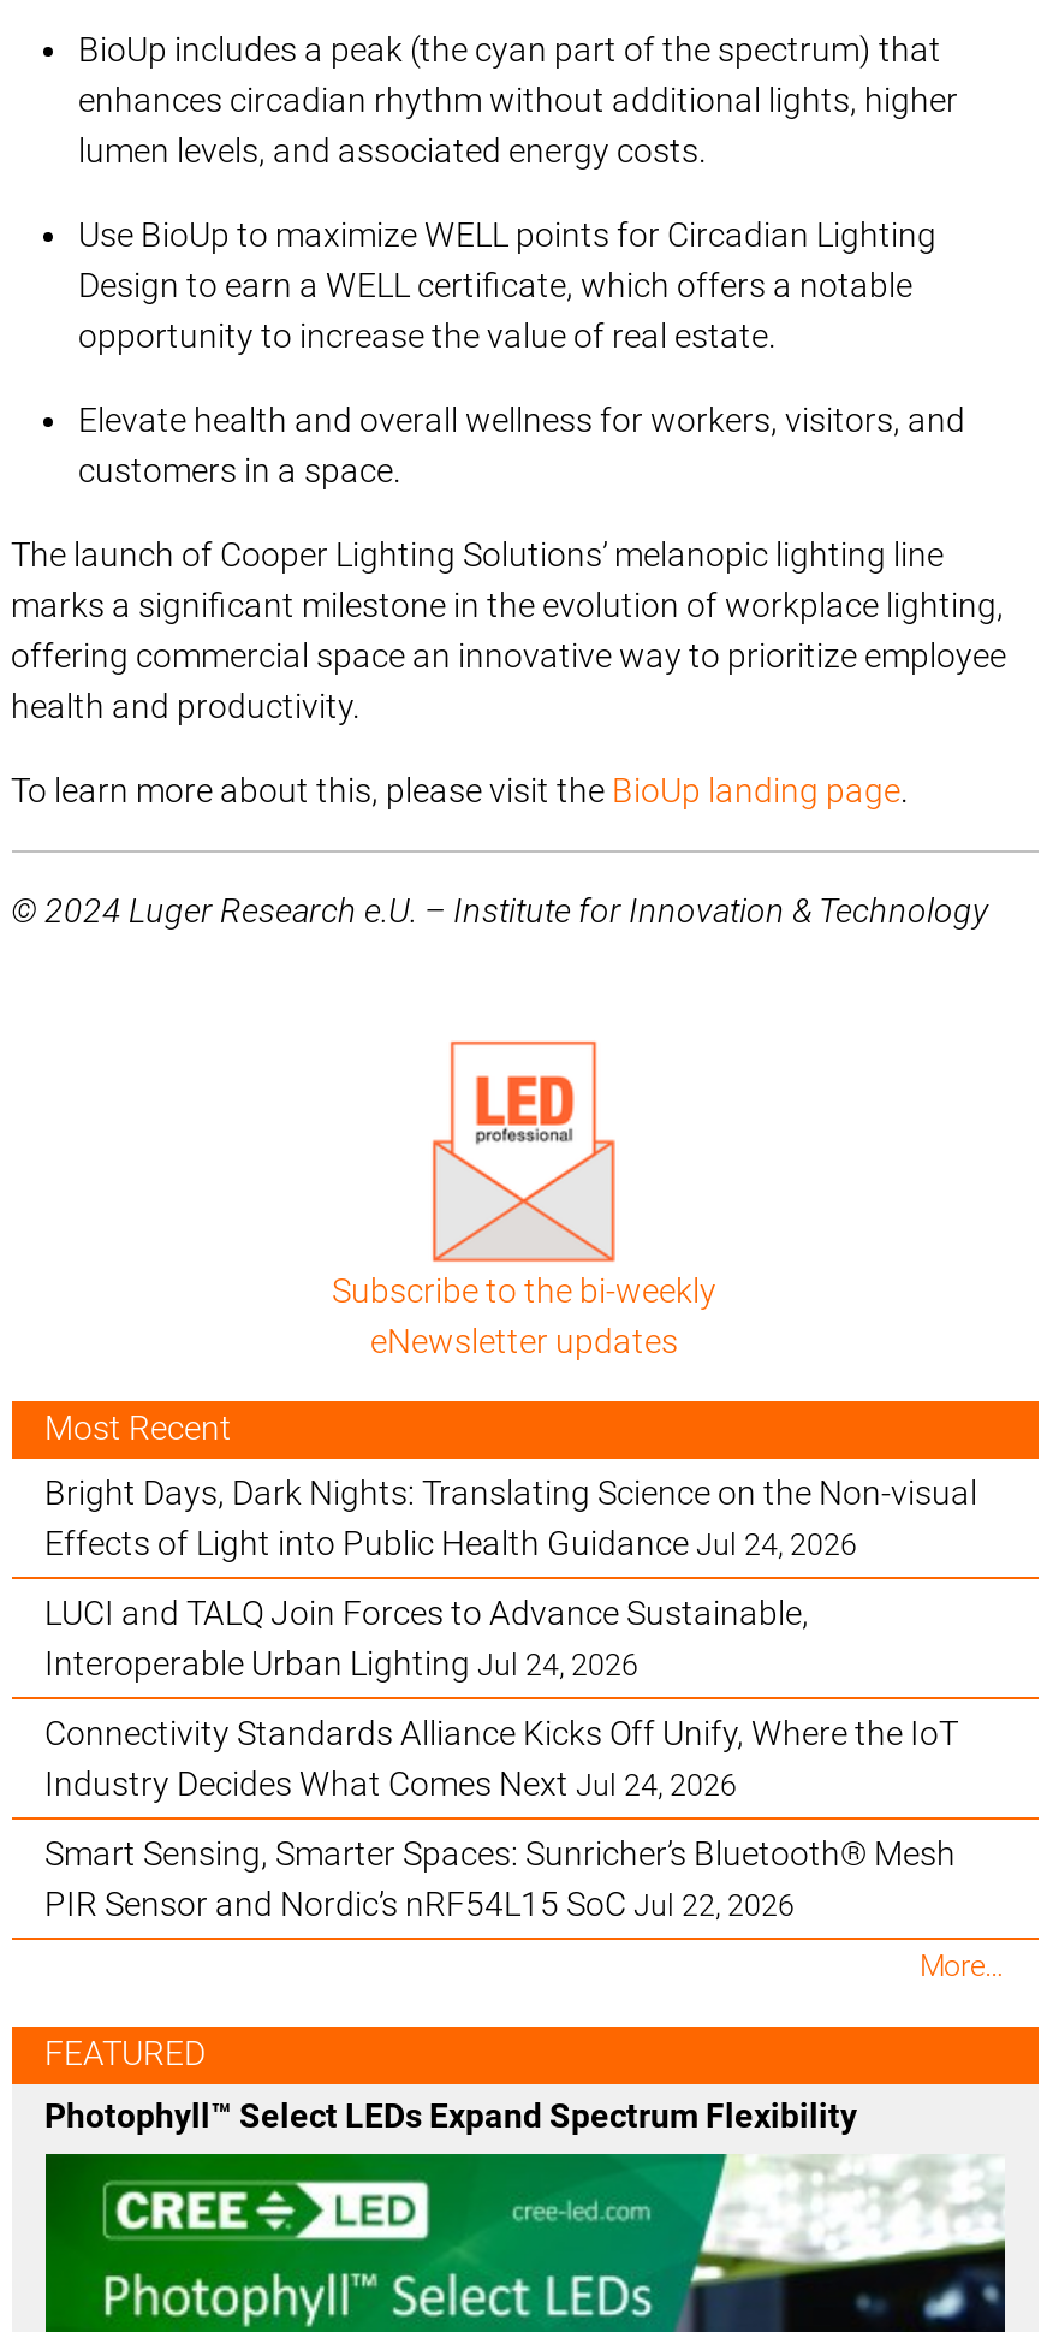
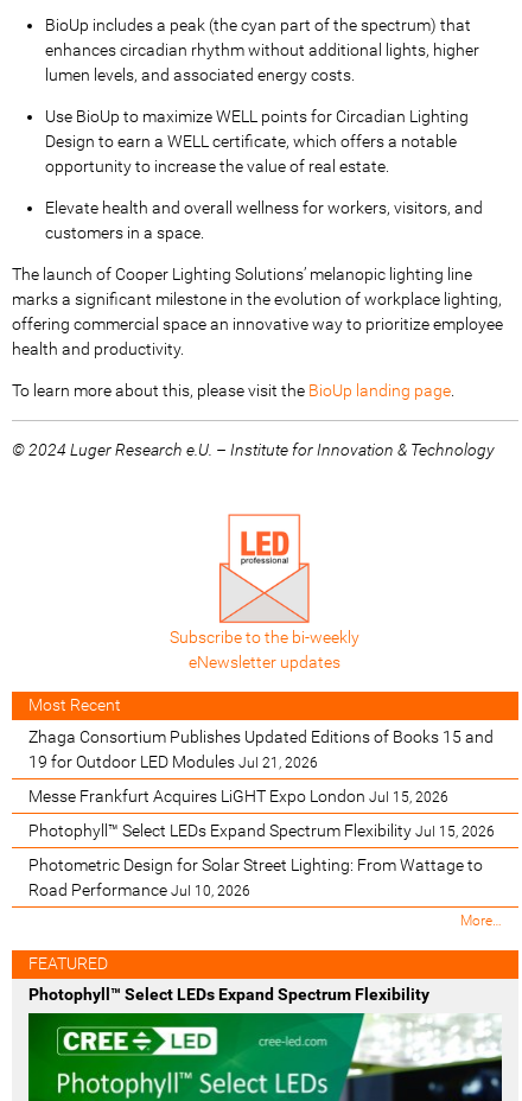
- Bright Days, Dark Nights: Translating Science on the Non-visual
- Effects of Light into Public Health Guidance Jul 24, 2026
+ Zhaga Consortium Publishes Updated Editions of Books 15 and
+ 19 for Outdoor LED Modules Jul 21, 2026

- LUCI and TALQ Join Forces to Advance Sustainable,
- Interoperable Urban Lighting Jul 24, 2026
+ Messe Frankfurt Acquires LiGHT Expo London Jul 15, 2026

- Connectivity Standards Alliance Kicks Off Unify, Where the IoT
- Industry Decides What Comes Next Jul 24, 2026
+ Photophyll™ Select LEDs Expand Spectrum Flexibility Jul 15, 2026

- Smart Sensing, Smarter Spaces: Sunricher’s Bluetooth® Mesh
- PIR Sensor and Nordic’s nRF54L15 SoC Jul 22, 2026
+ Photometric Design for Solar Street Lighting: From Wattage to
+ Road Performance Jul 10, 2026
